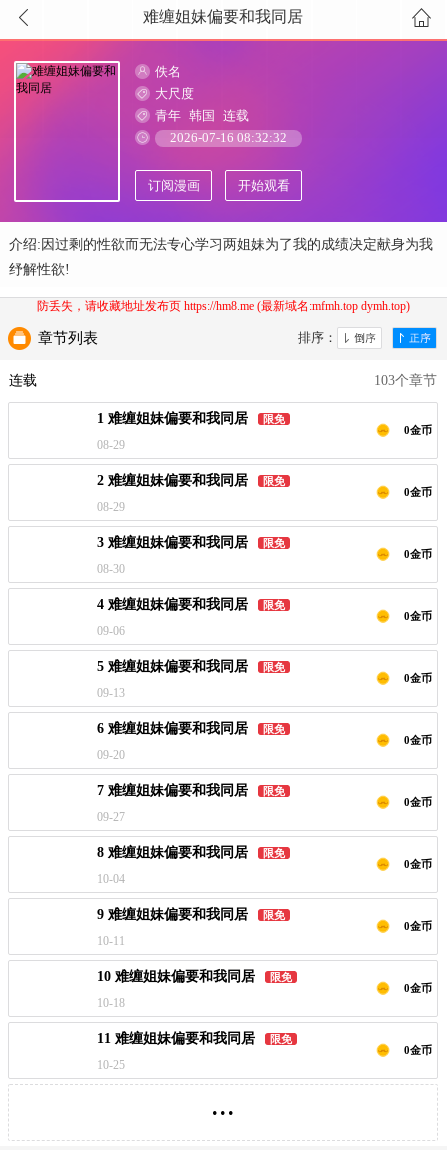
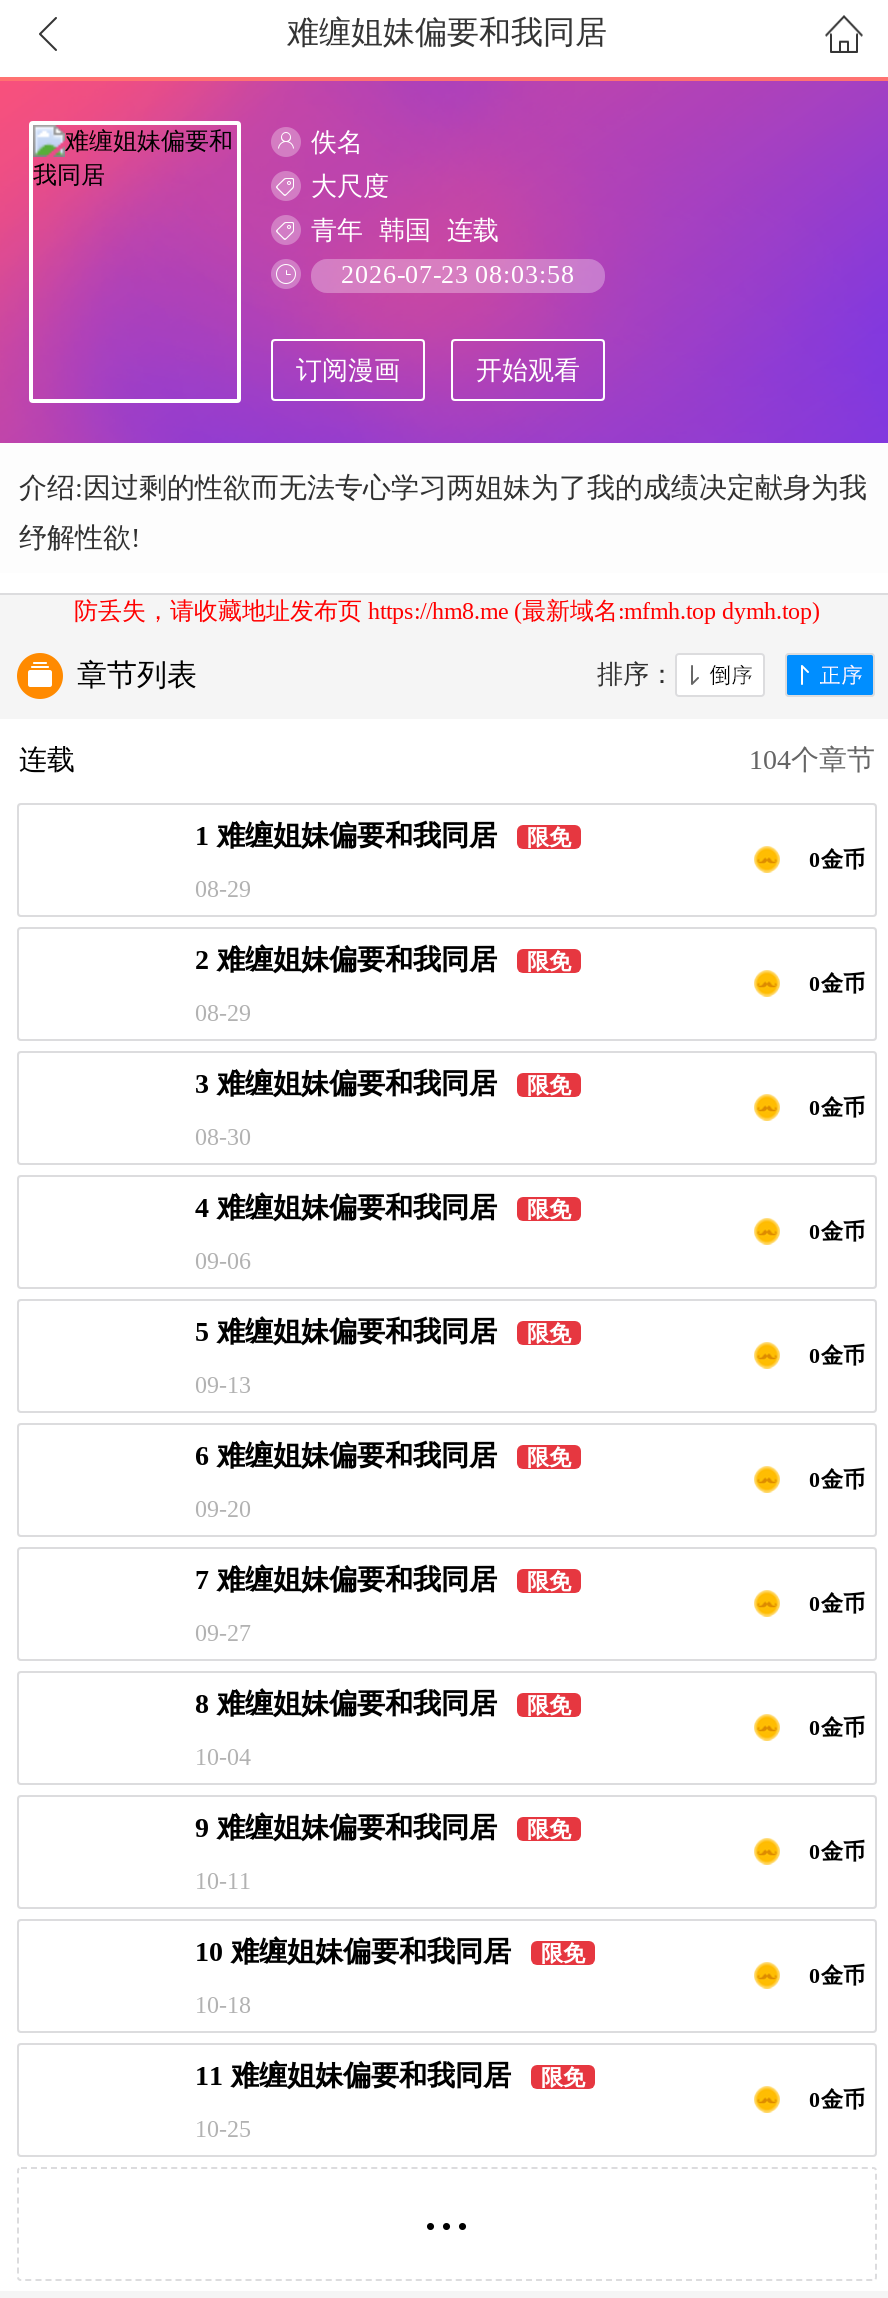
- 2026-07-16 08:32:32
+ 2026-07-23 08:03:58

- 103个章节
+ 104个章节
